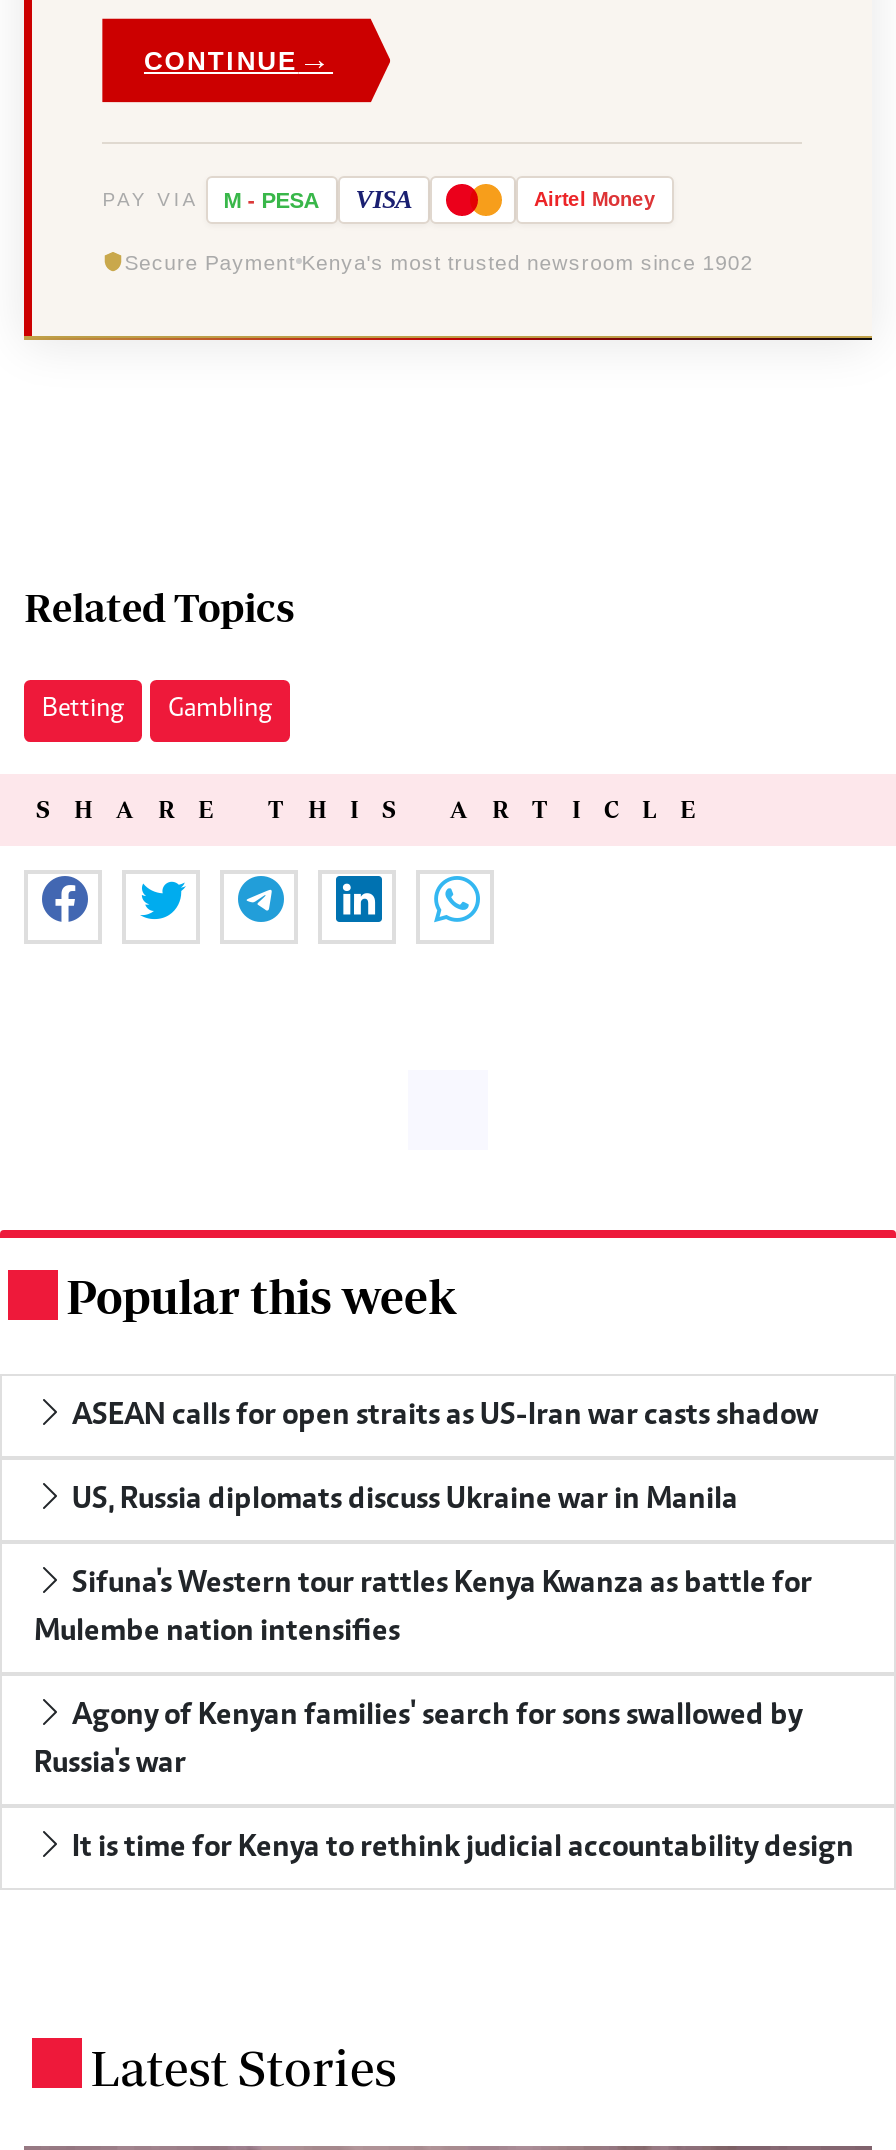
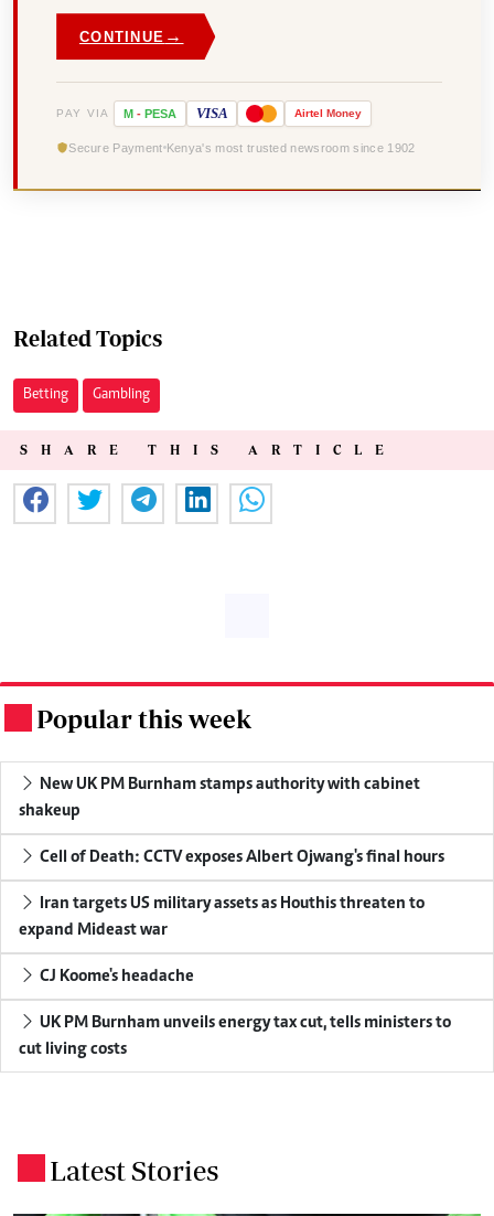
- ASEAN calls for open straits as US-Iran war casts shadow
- US, Russia diplomats discuss Ukraine war in Manila
- Sifuna's Western tour rattles Kenya Kwanza as battle for
- Mulembe nation intensifies
- Agony of Kenyan families' search for sons swallowed by
- Russia's war
- It is time for Kenya to rethink judicial accountability design
+ New UK PM Burnham stamps authority with cabinet
+ shakeup
+ Cell of Death: CCTV exposes Albert Ojwang's final hours
+ Iran targets US military assets as Houthis threaten to
+ expand Mideast war
+ CJ Koome's headache
+ UK PM Burnham unveils energy tax cut, tells ministers to
+ cut living costs
